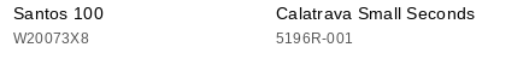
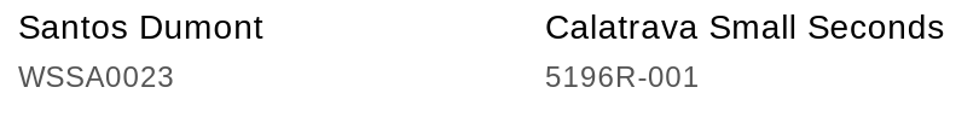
- Santos 100
- W20073X8
+ Santos Dumont
+ WSSA0023
